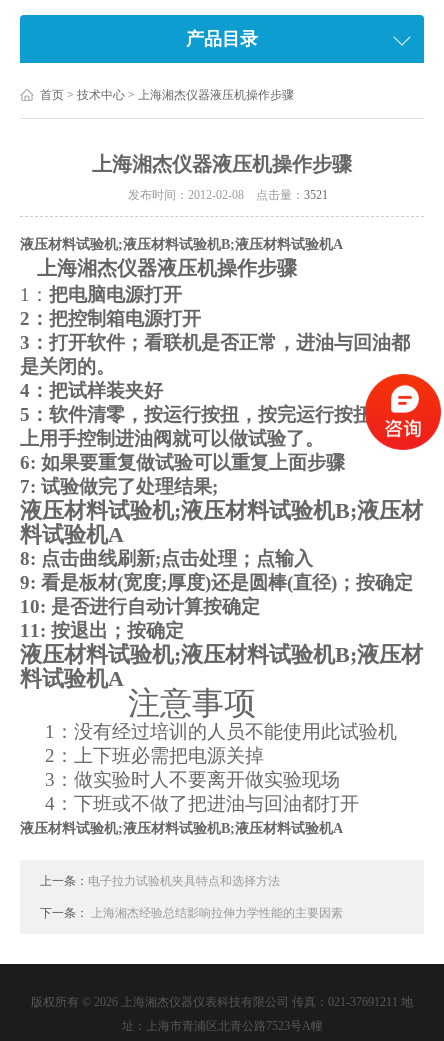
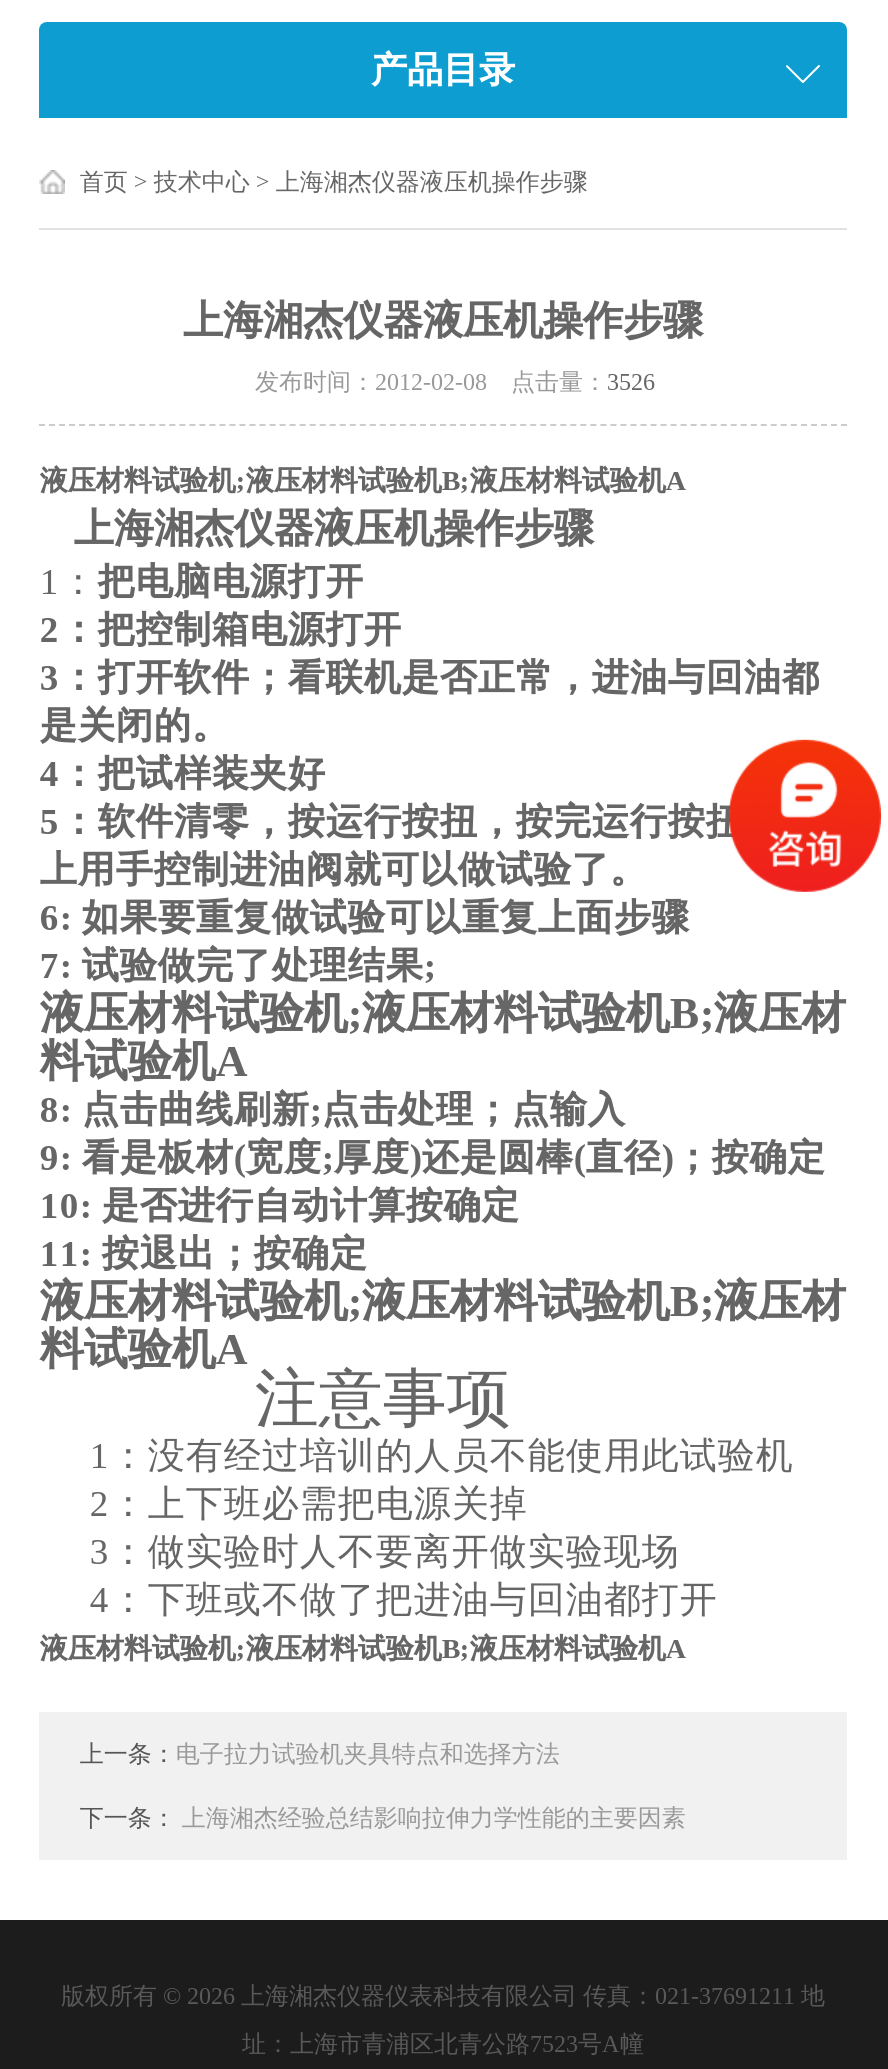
- 发布时间：2012-02-08 点击量：3521
+ 发布时间：2012-02-08 点击量：3526
